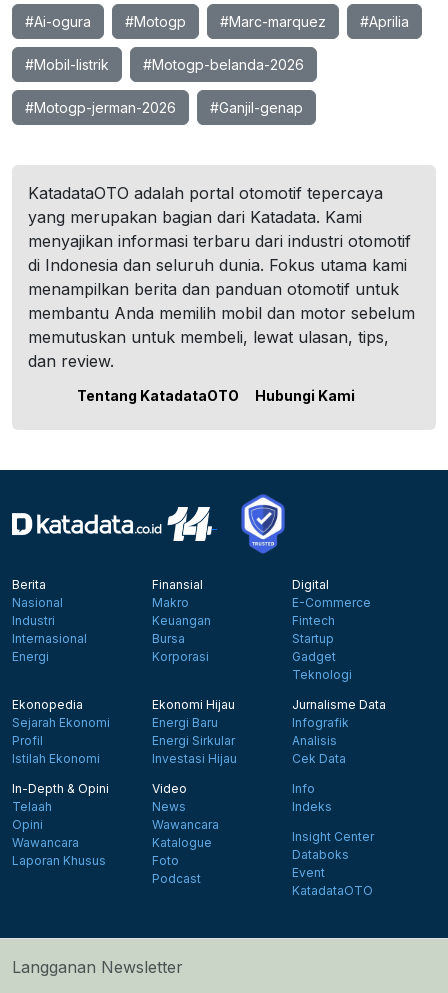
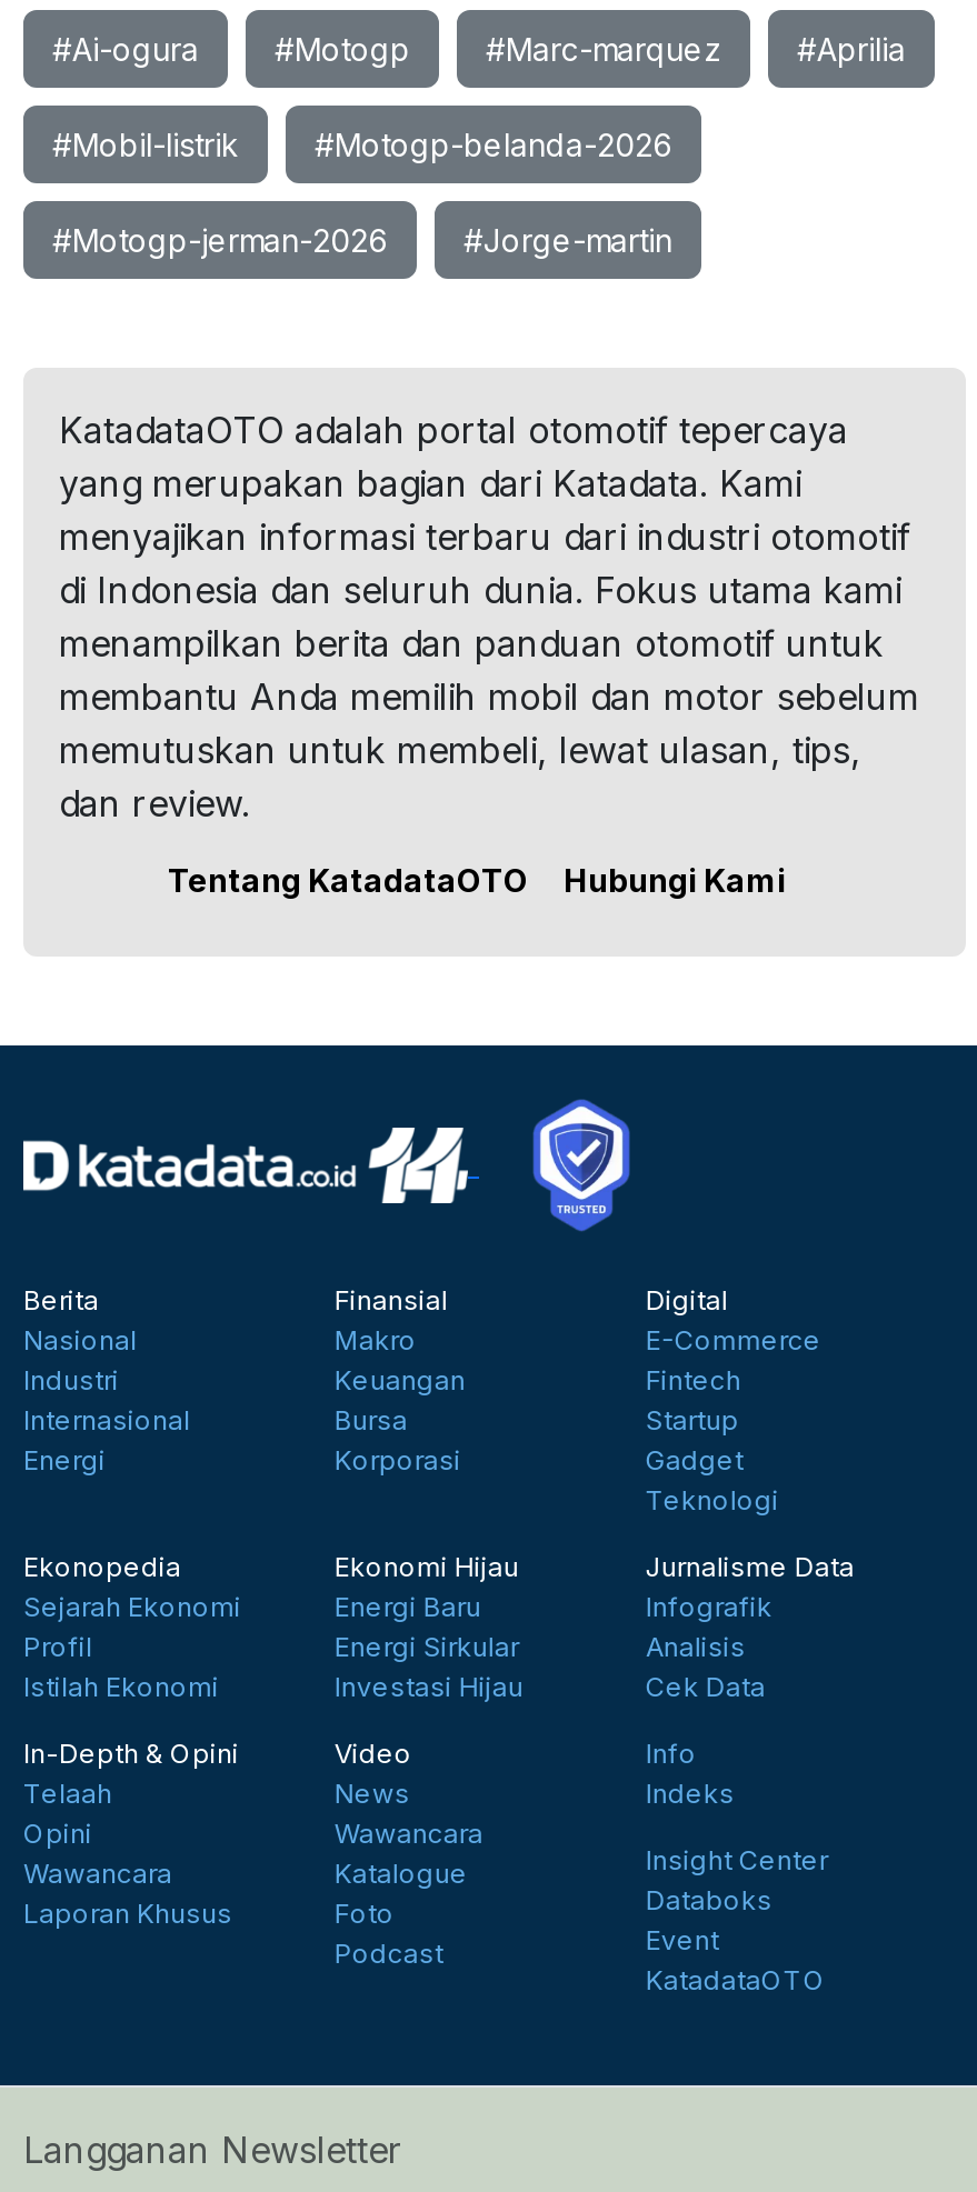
- #Ganjil-genap
+ #Jorge-martin
